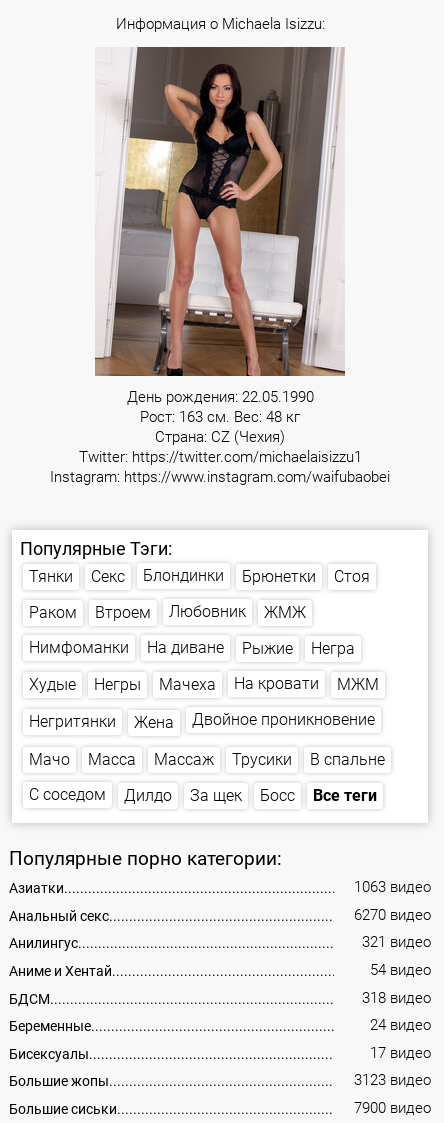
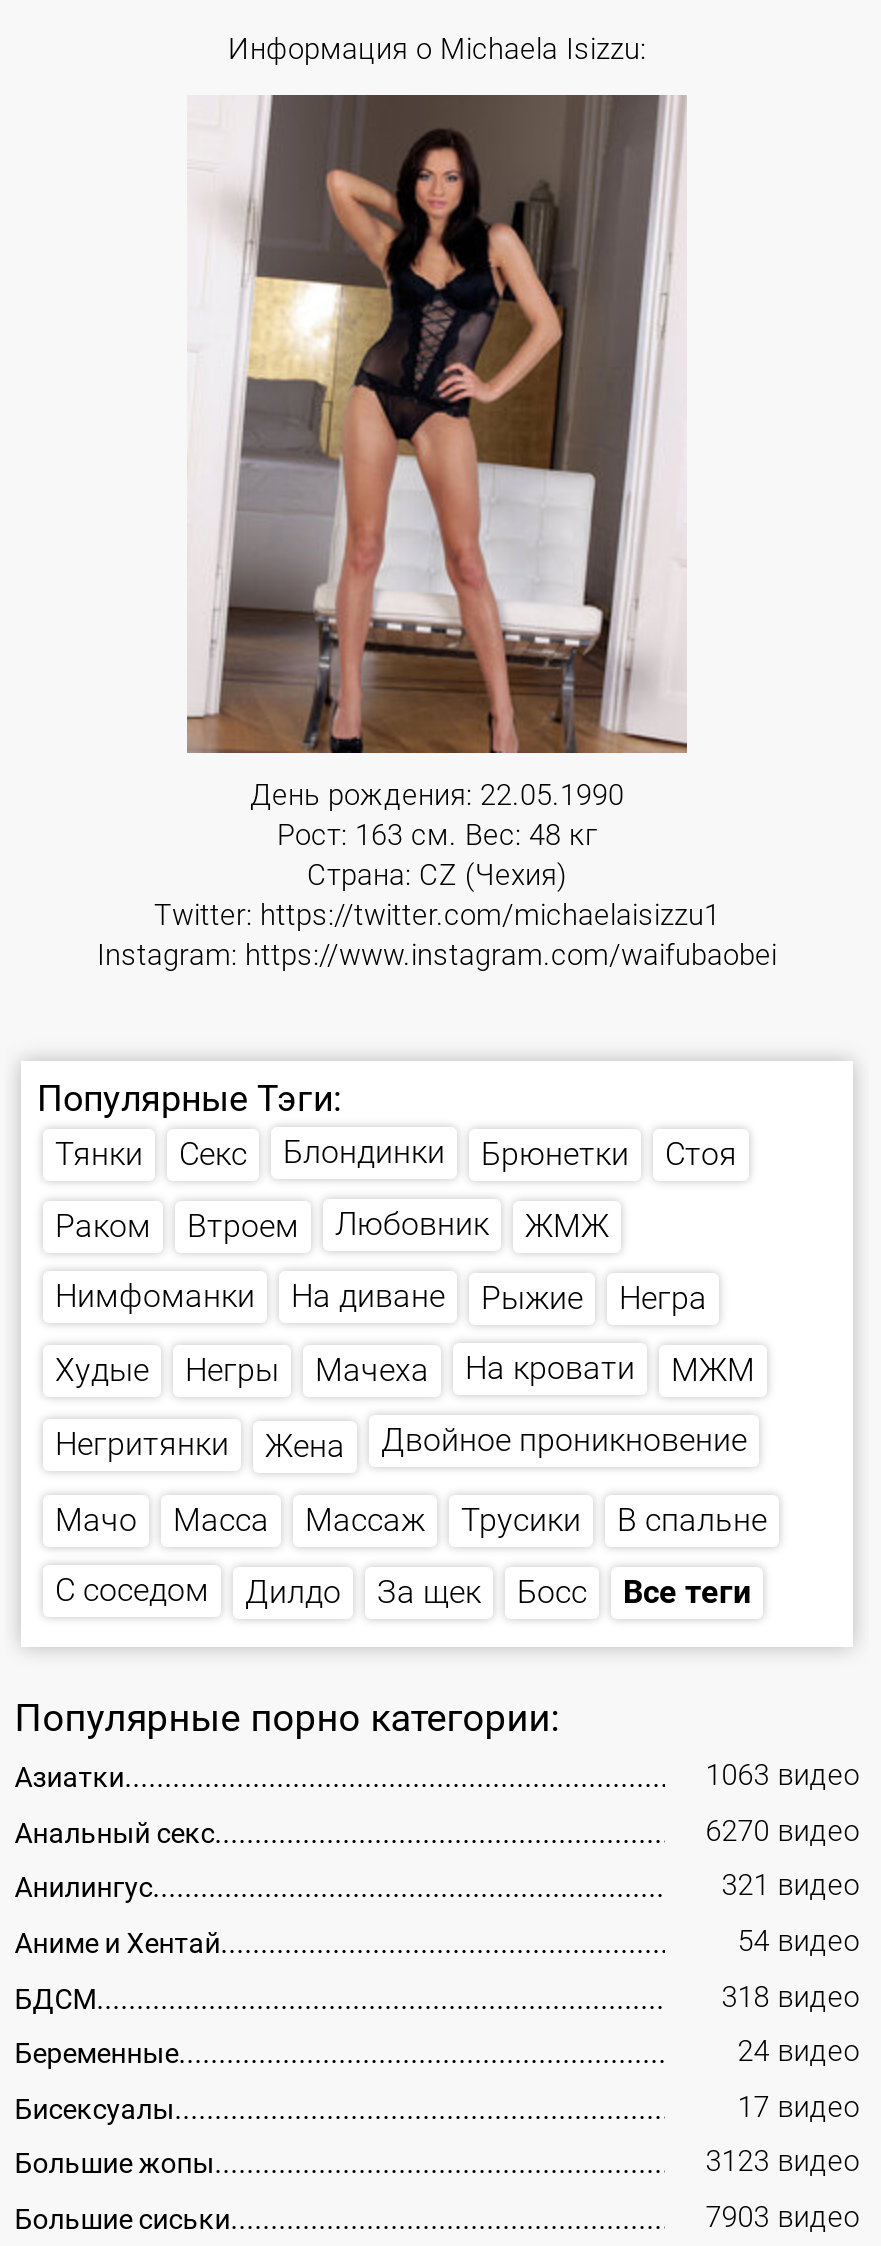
- 7900 видео
+ 7903 видео
